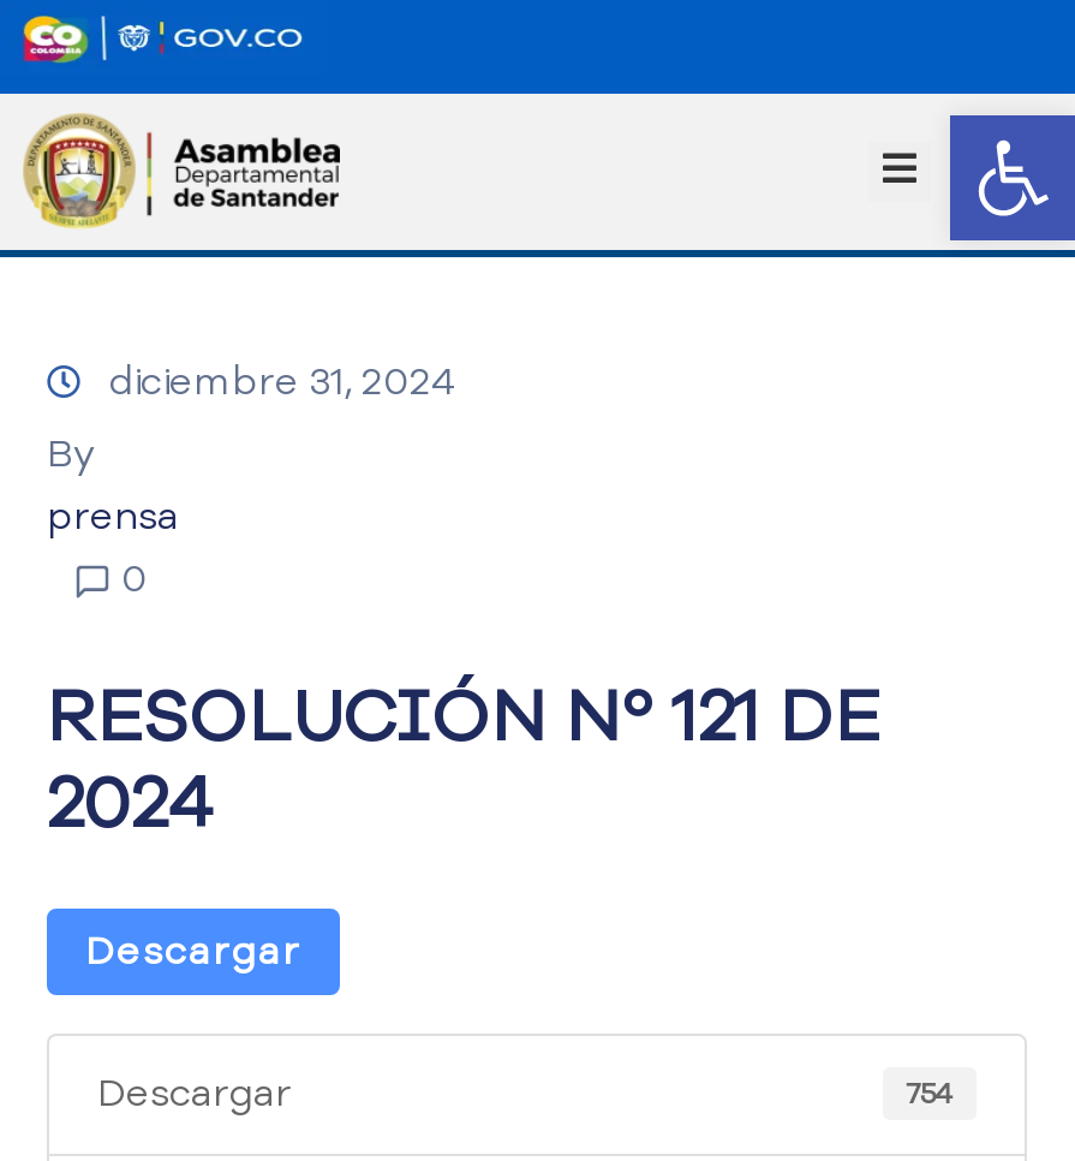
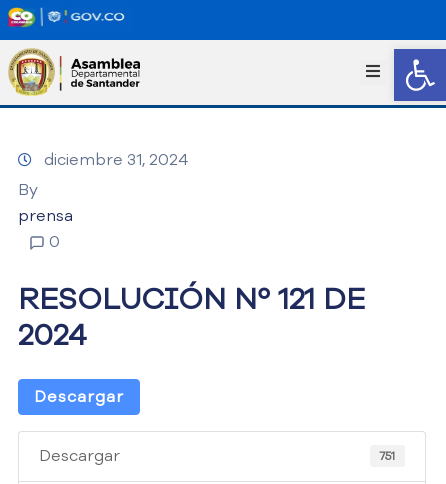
- 754
+ 751
